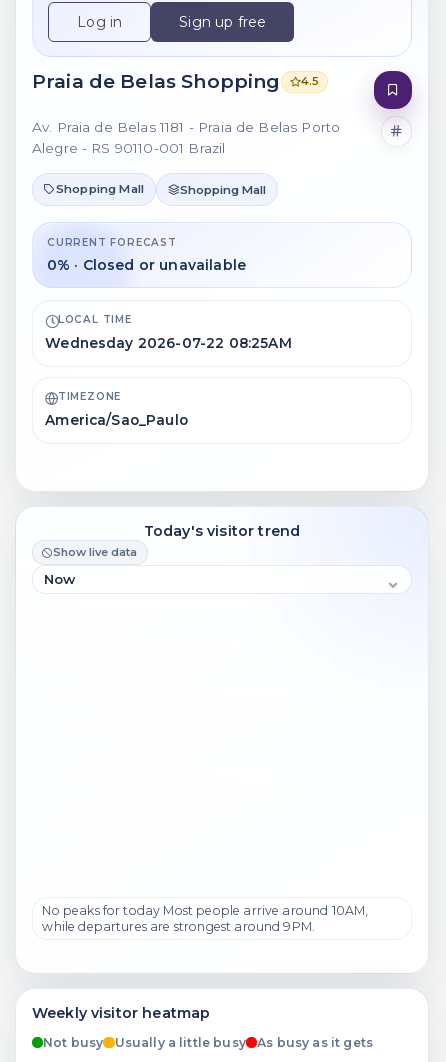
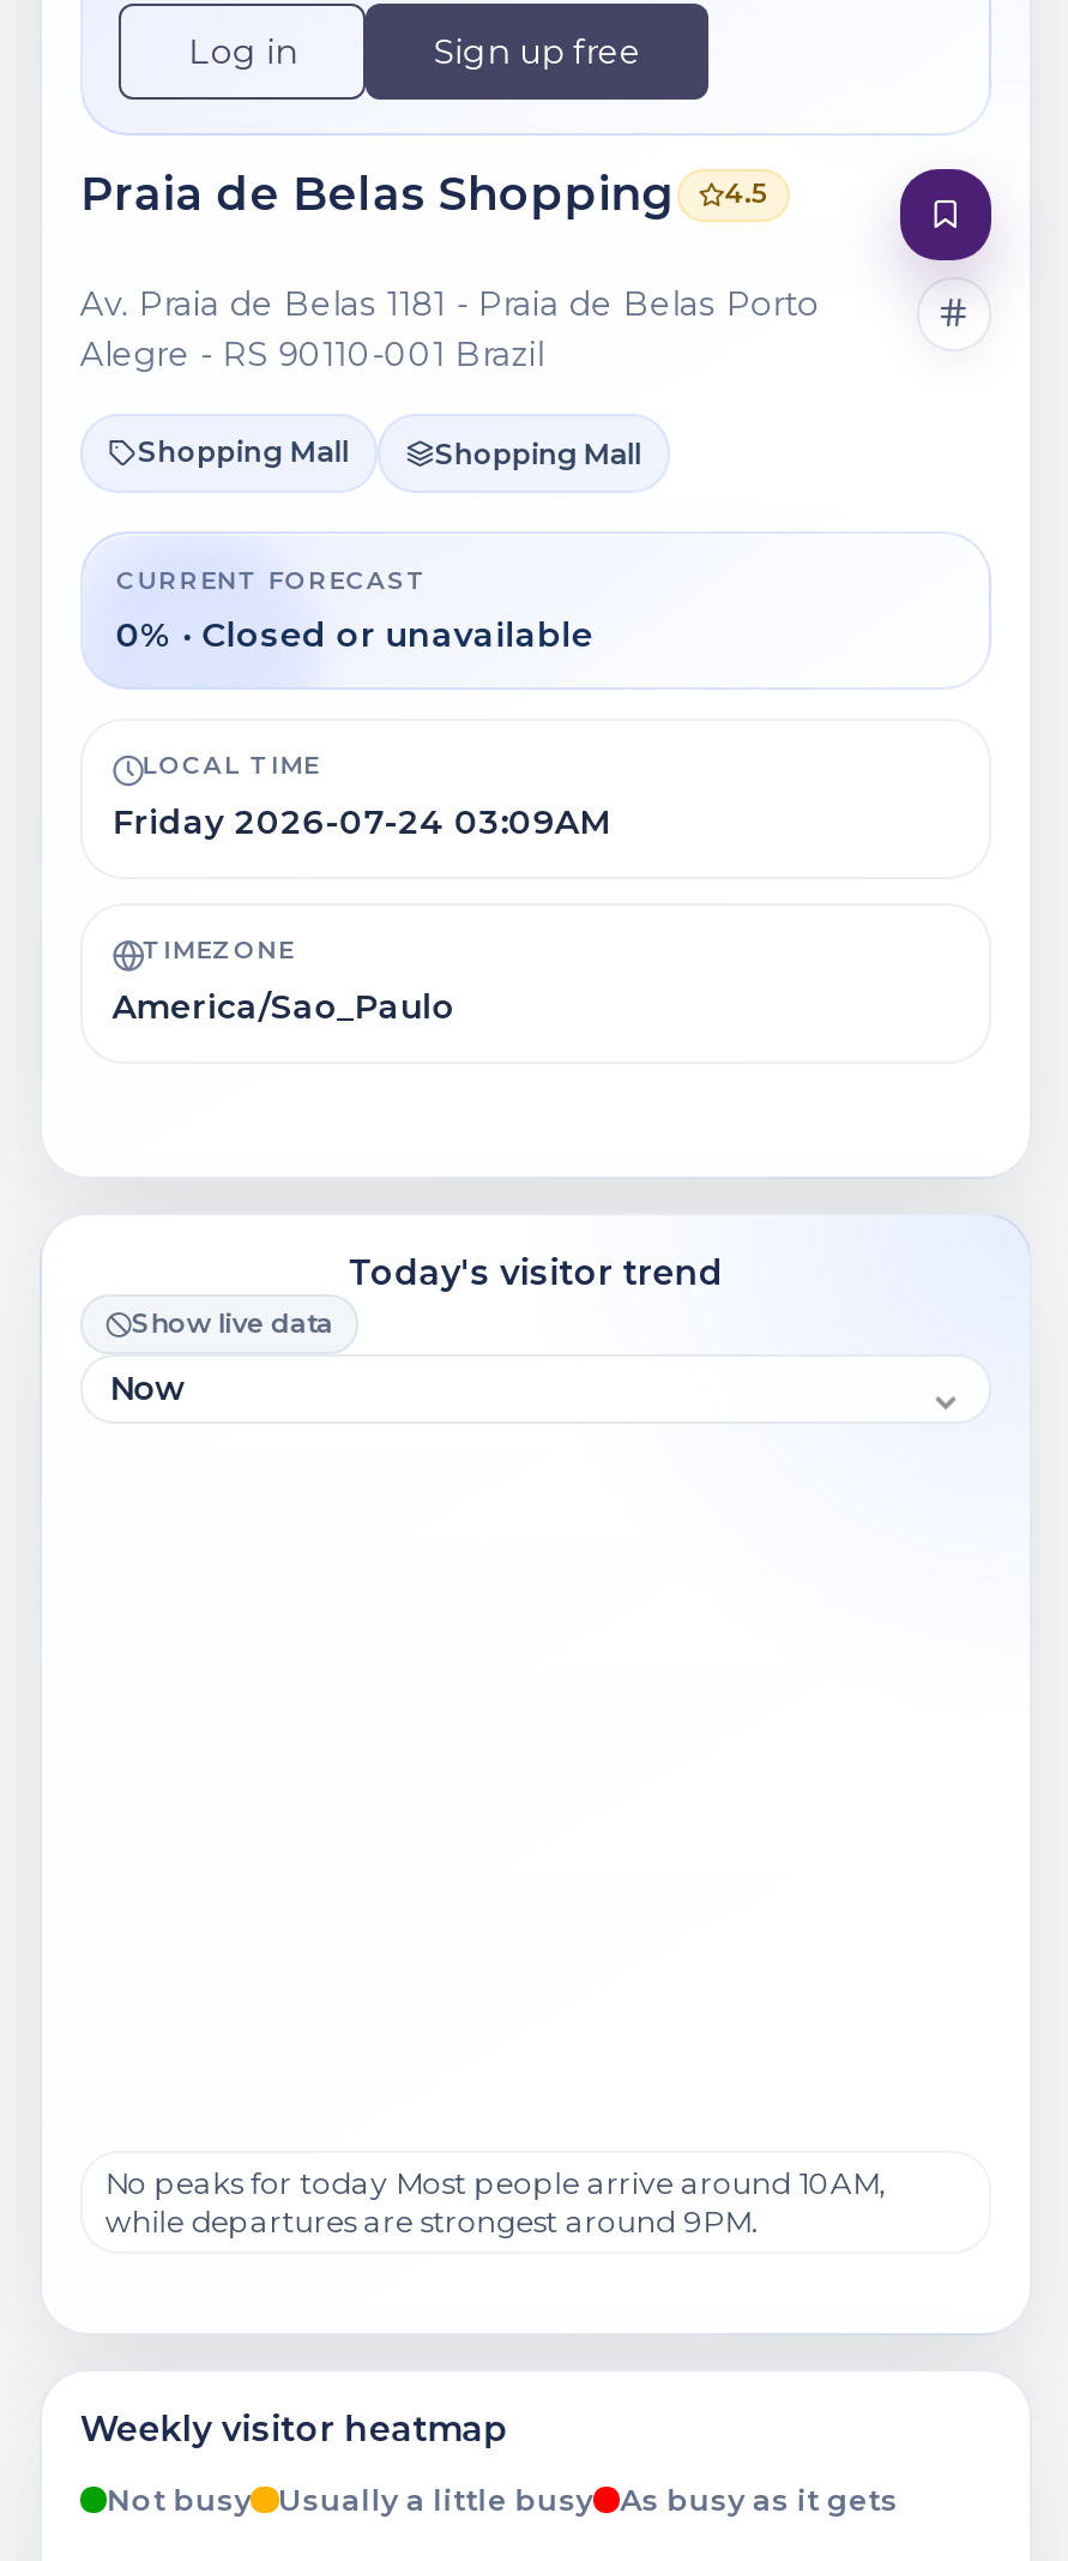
- Wednesday 2026-07-22 08:25AM
+ Friday 2026-07-24 03:09AM
